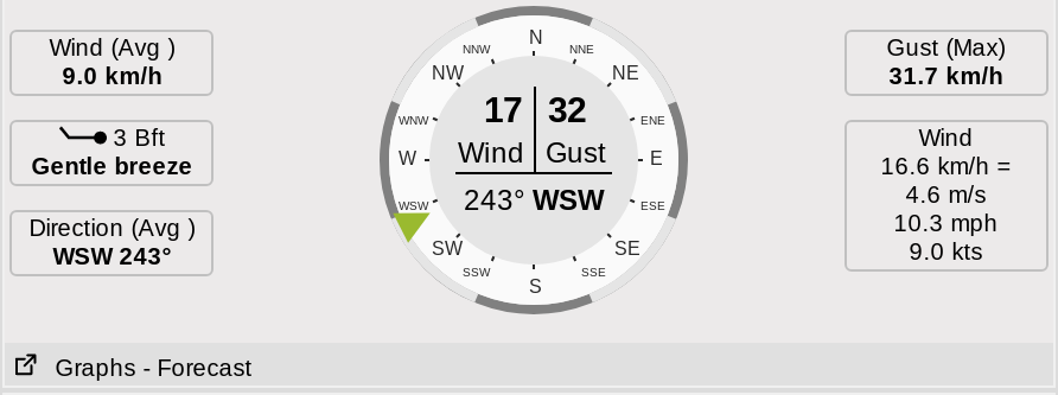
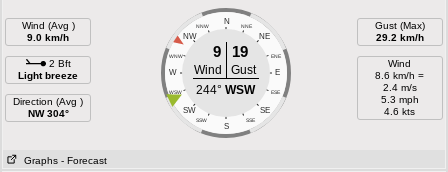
- 31.7 km/h
+ 29.2 km/h

- 17
+ 9

- 32
+ 19

- 3 Bft
+ 2 Bft

- Gentle breeze
+ Light breeze

- 16.6 km/h =
+ 8.6 km/h =

- 243° WSW
+ 244° WSW

- 4.6 m/s
+ 2.4 m/s

- 10.3 mph
+ 5.3 mph

- WSW 243°
+ NW 304°

- 9.0 kts
+ 4.6 kts
